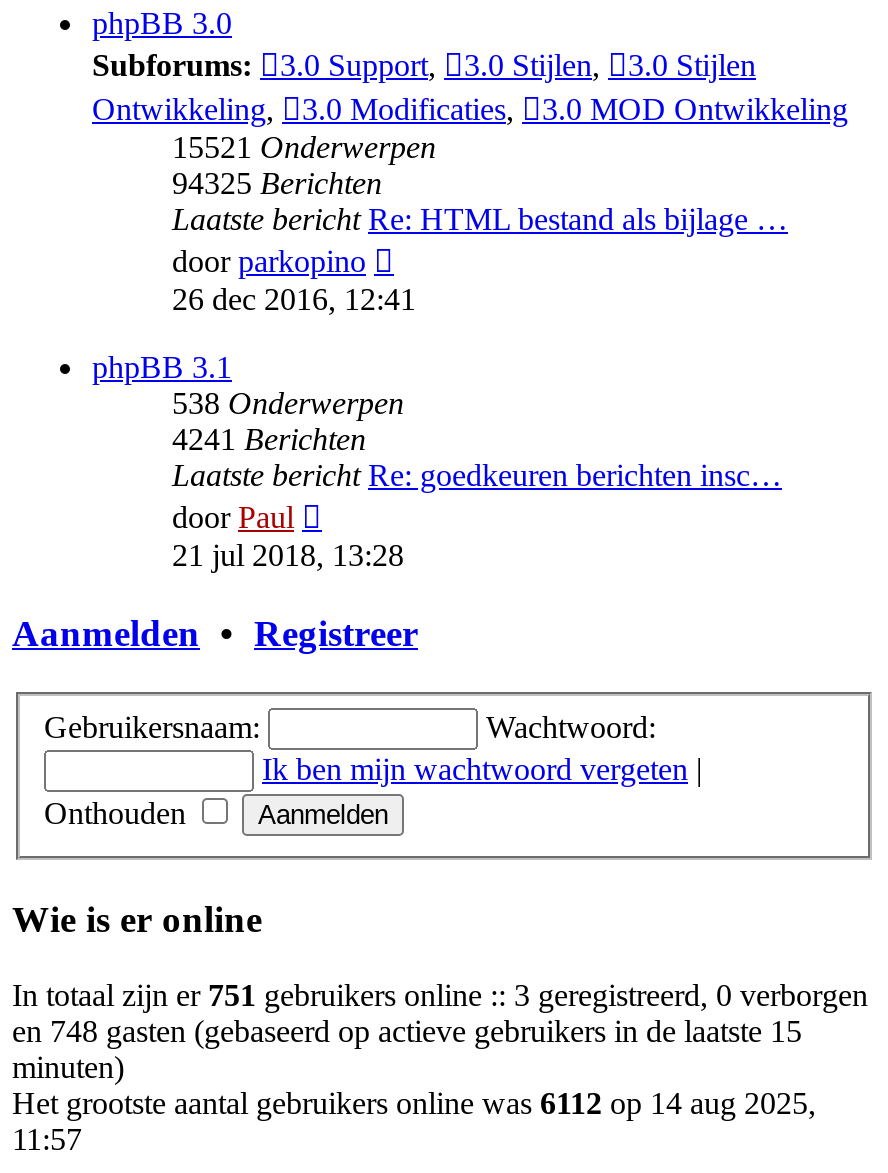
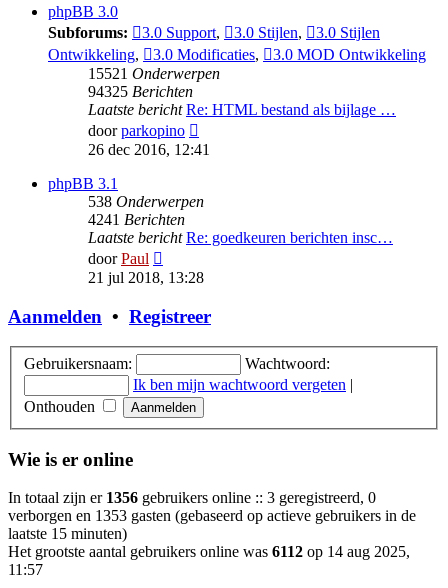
- In totaal zijn er 751 gebruikers online :: 3 geregistreerd, 0 verborgen
- en 748 gasten (gebaseerd op actieve gebruikers in de laatste 15
- minuten)
+ In totaal zijn er 1356 gebruikers online :: 3 geregistreerd, 0
+ verborgen en 1353 gasten (gebaseerd op actieve gebruikers in de
+ laatste 15 minuten)
